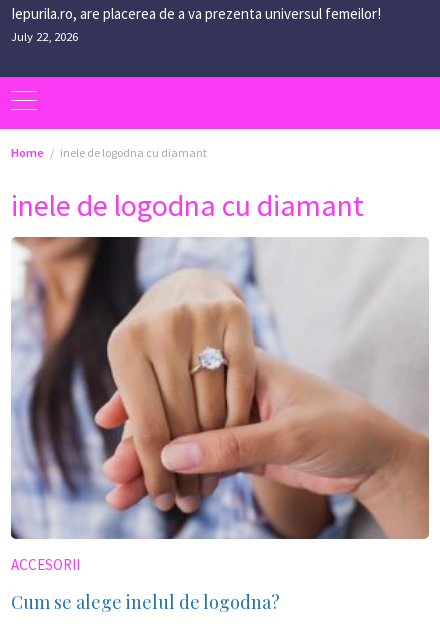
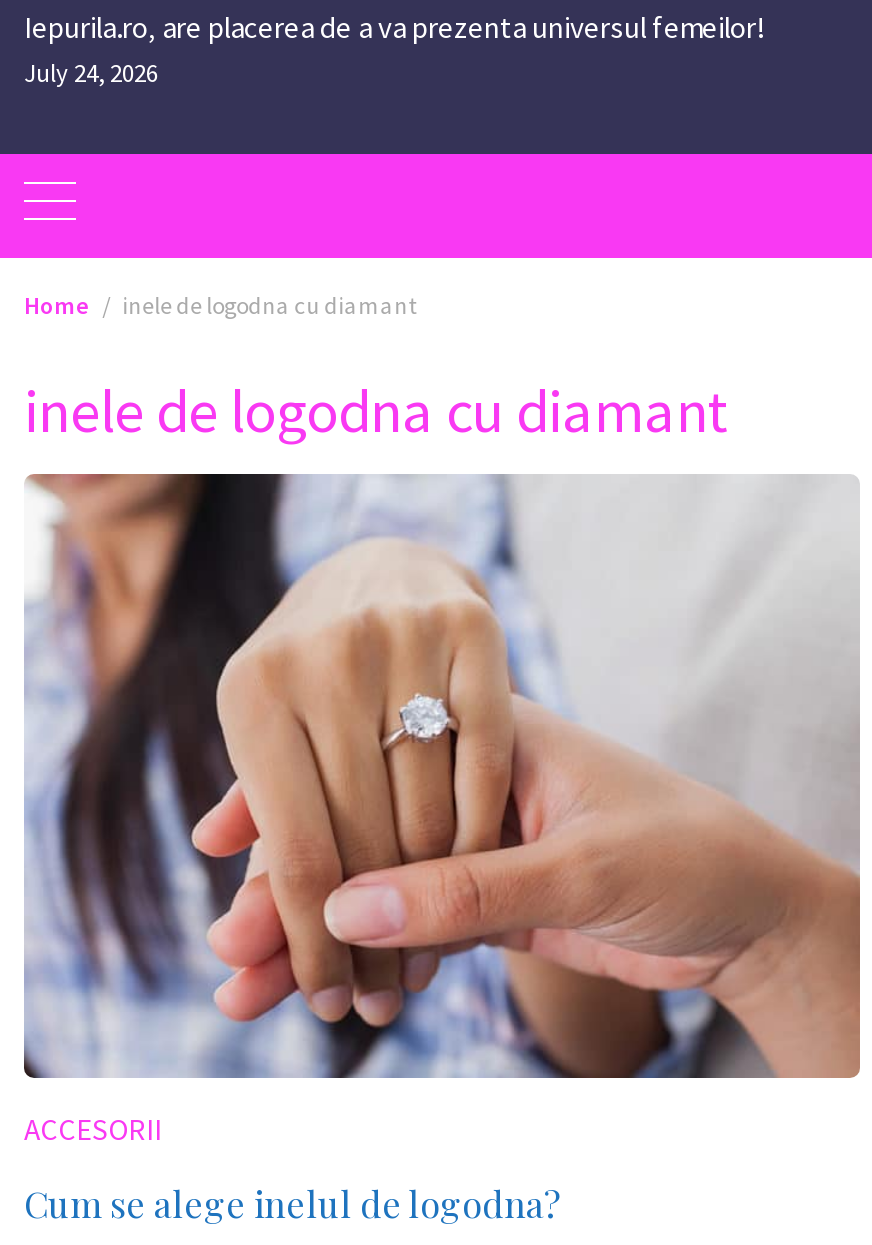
- July 22, 2026
+ July 24, 2026
